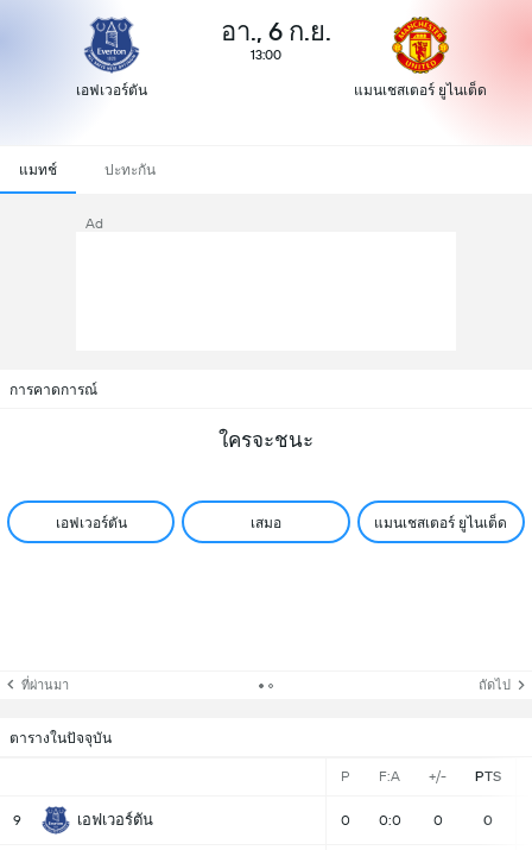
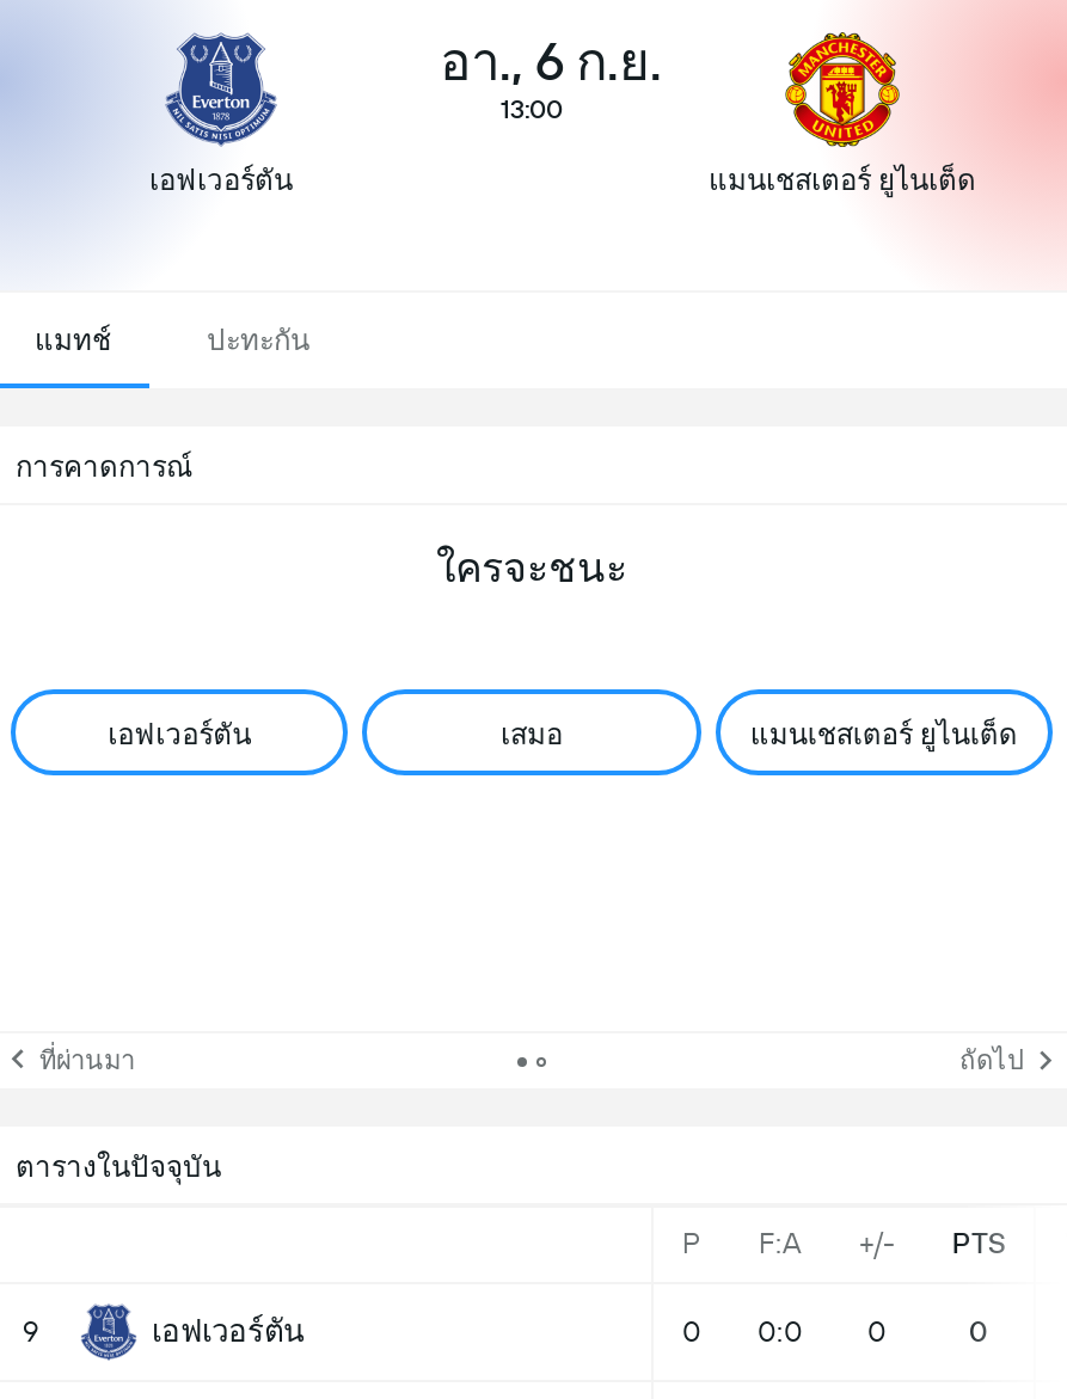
- Ad
